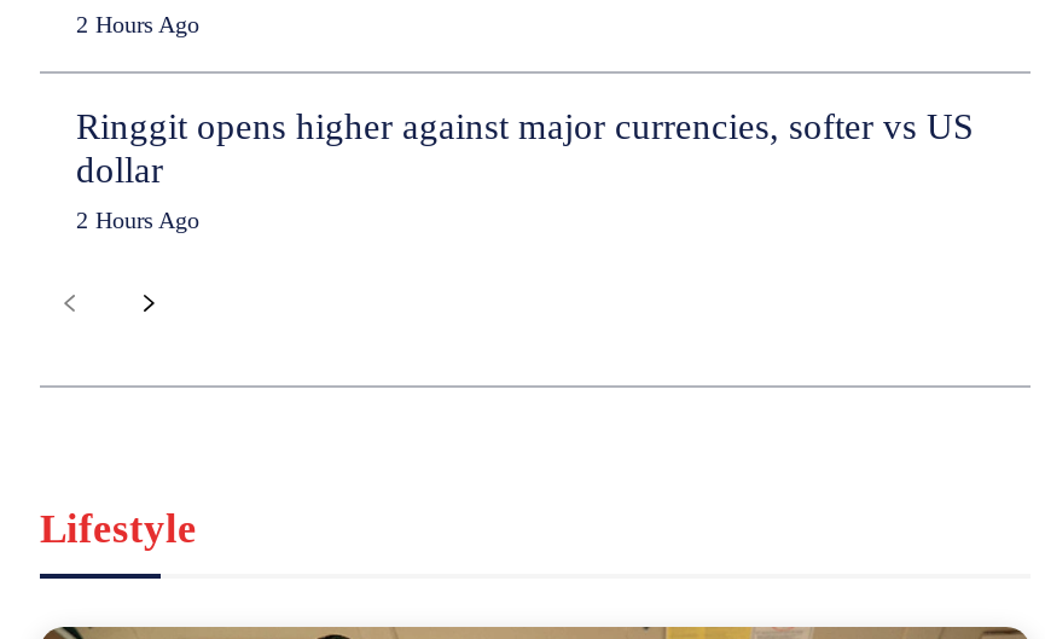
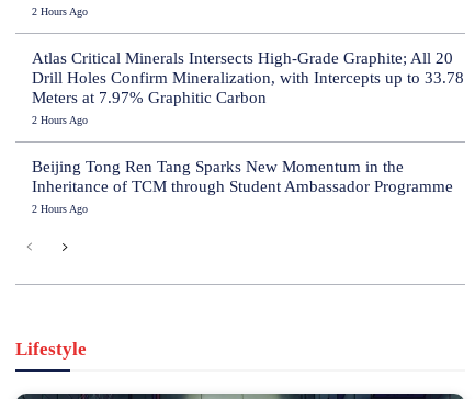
- Ringgit opens higher against major currencies, softer vs US
- dollar
+ Atlas Critical Minerals Intersects High-Grade Graphite; All 20
+ Drill Holes Confirm Mineralization, with Intercepts up to 33.78
+ Meters at 7.97% Graphitic Carbon
+ 2 Hours Ago
+ Beijing Tong Ren Tang Sparks New Momentum in the
+ Inheritance of TCM through Student Ambassador Programme
